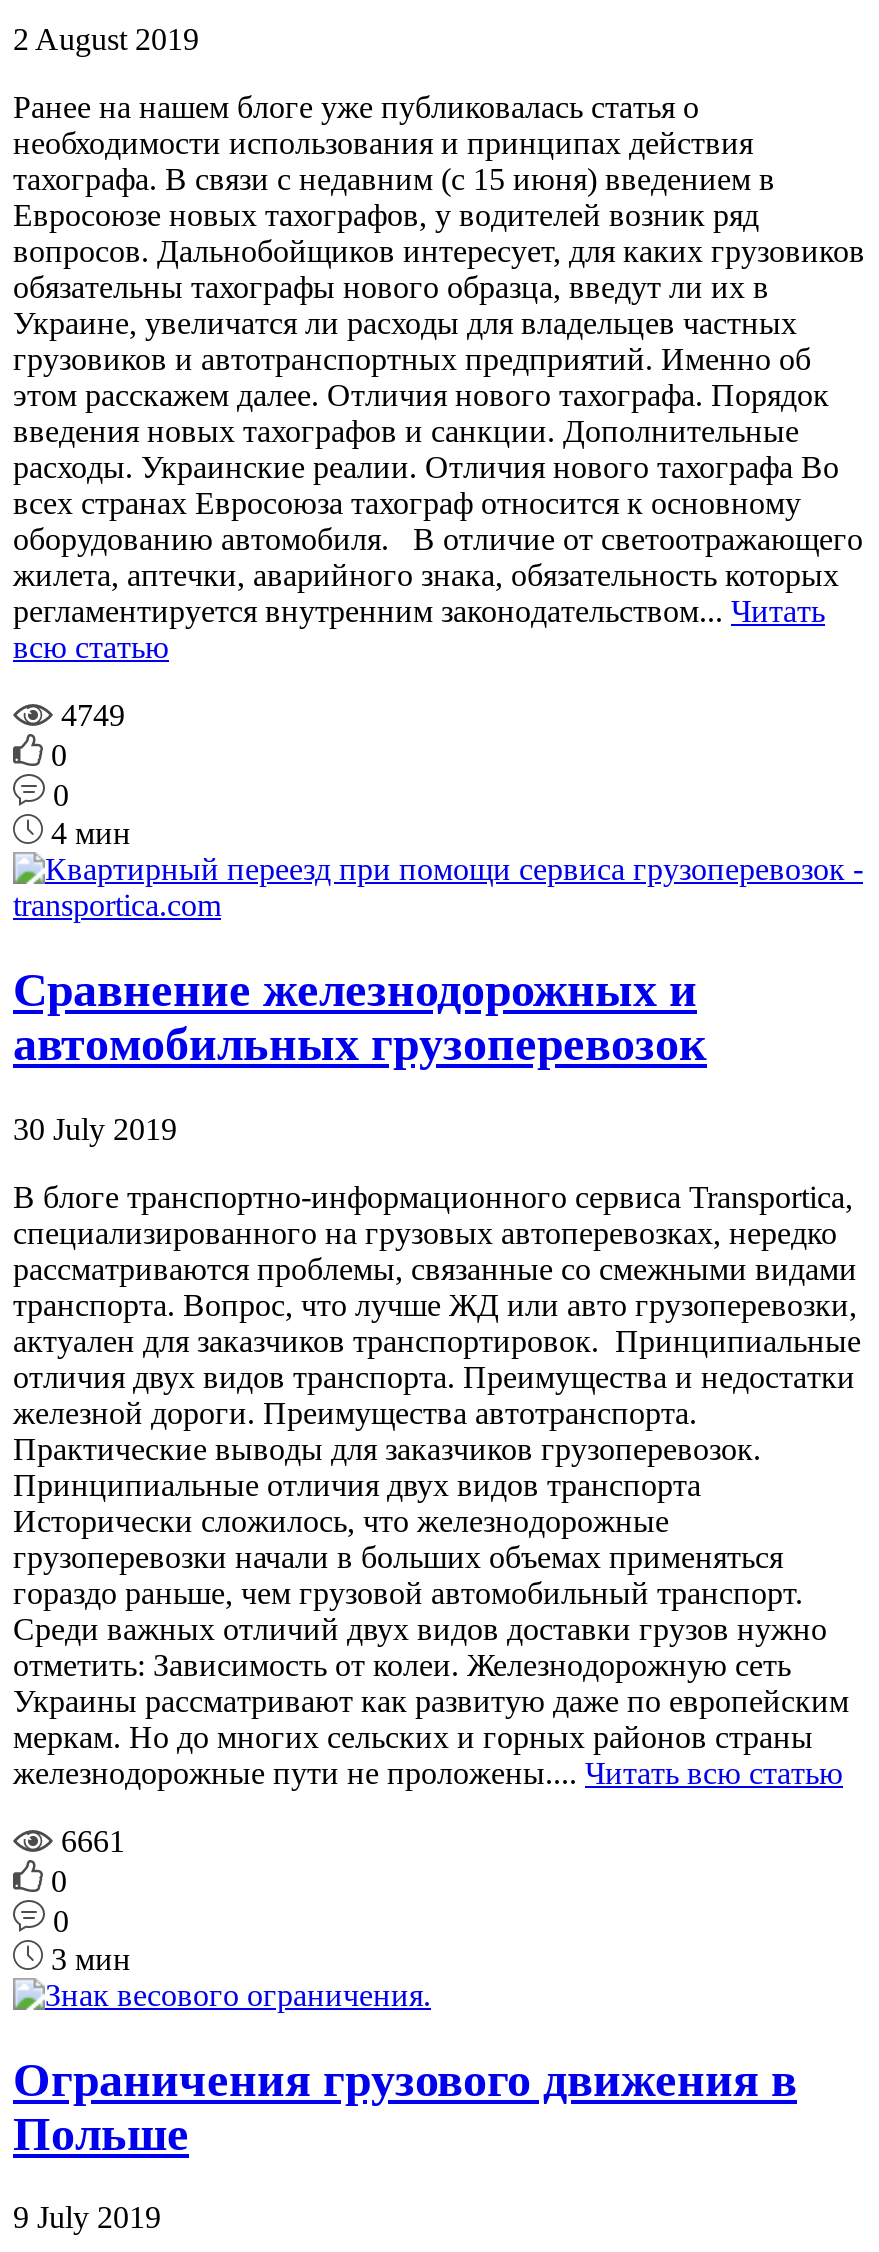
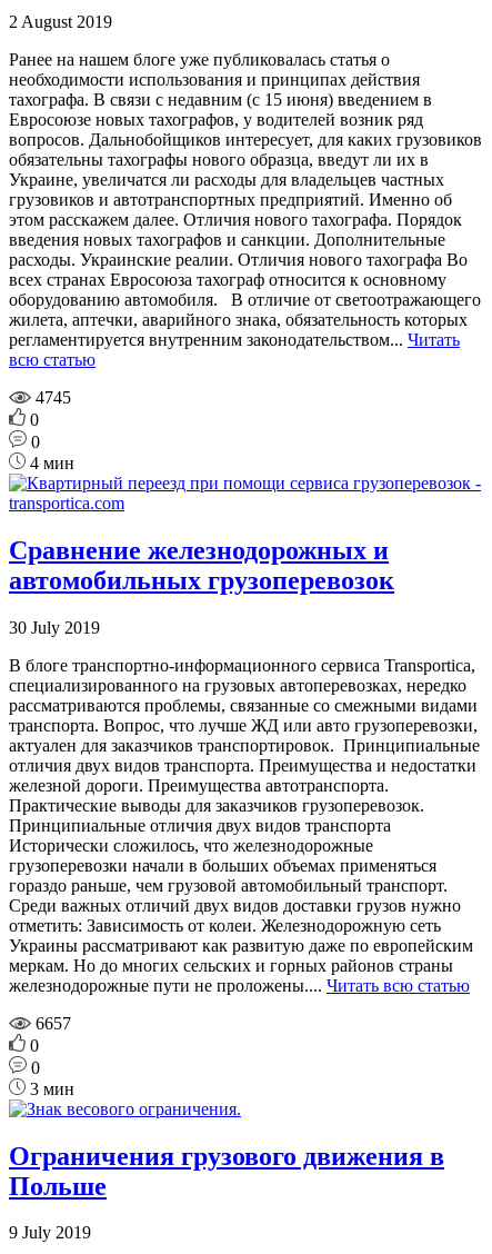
- 4749
+ 4745

- 6661
+ 6657
